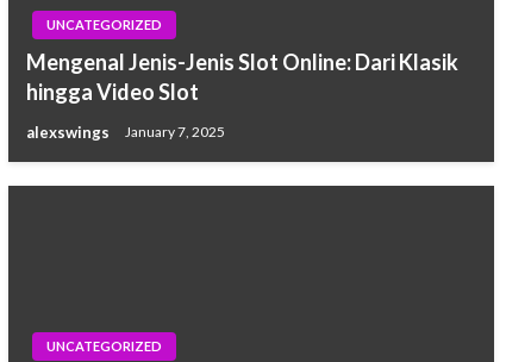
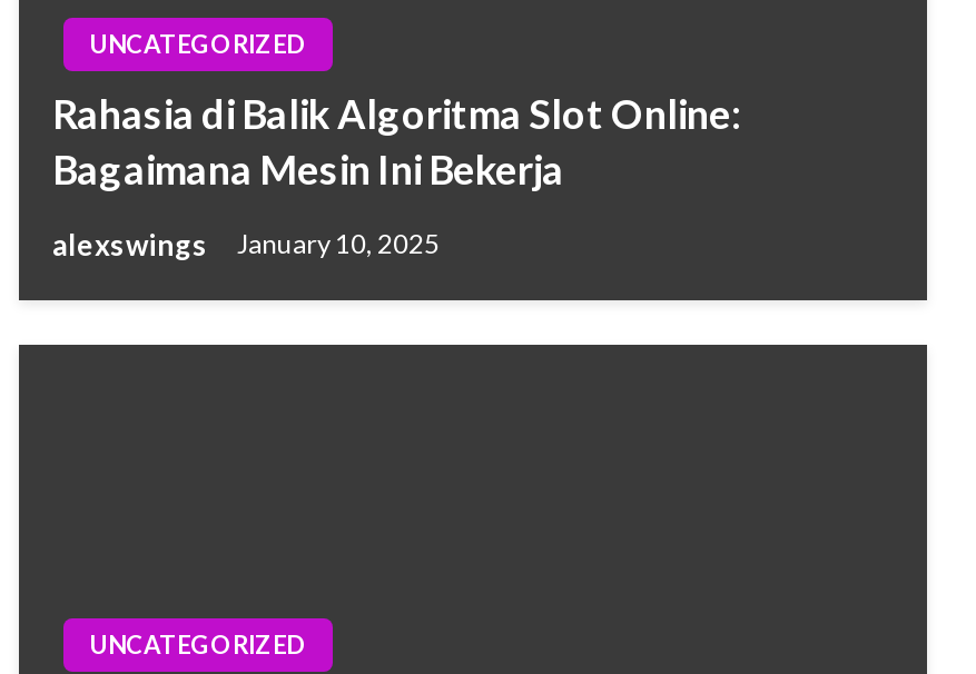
- Mengenal Jenis-Jenis Slot Online: Dari Klasik
- hingga Video Slot
+ Rahasia di Balik Algoritma Slot Online:
+ Bagaimana Mesin Ini Bekerja

- alexswings January 7, 2025
+ alexswings January 10, 2025
